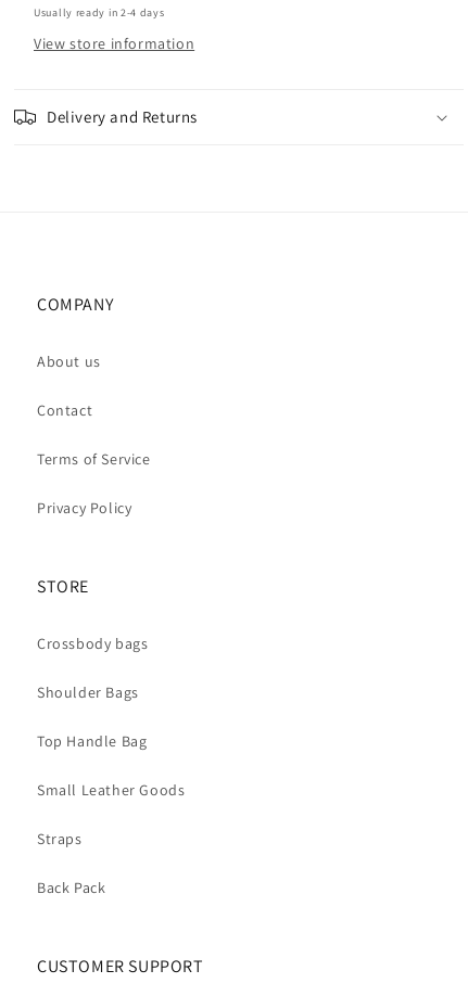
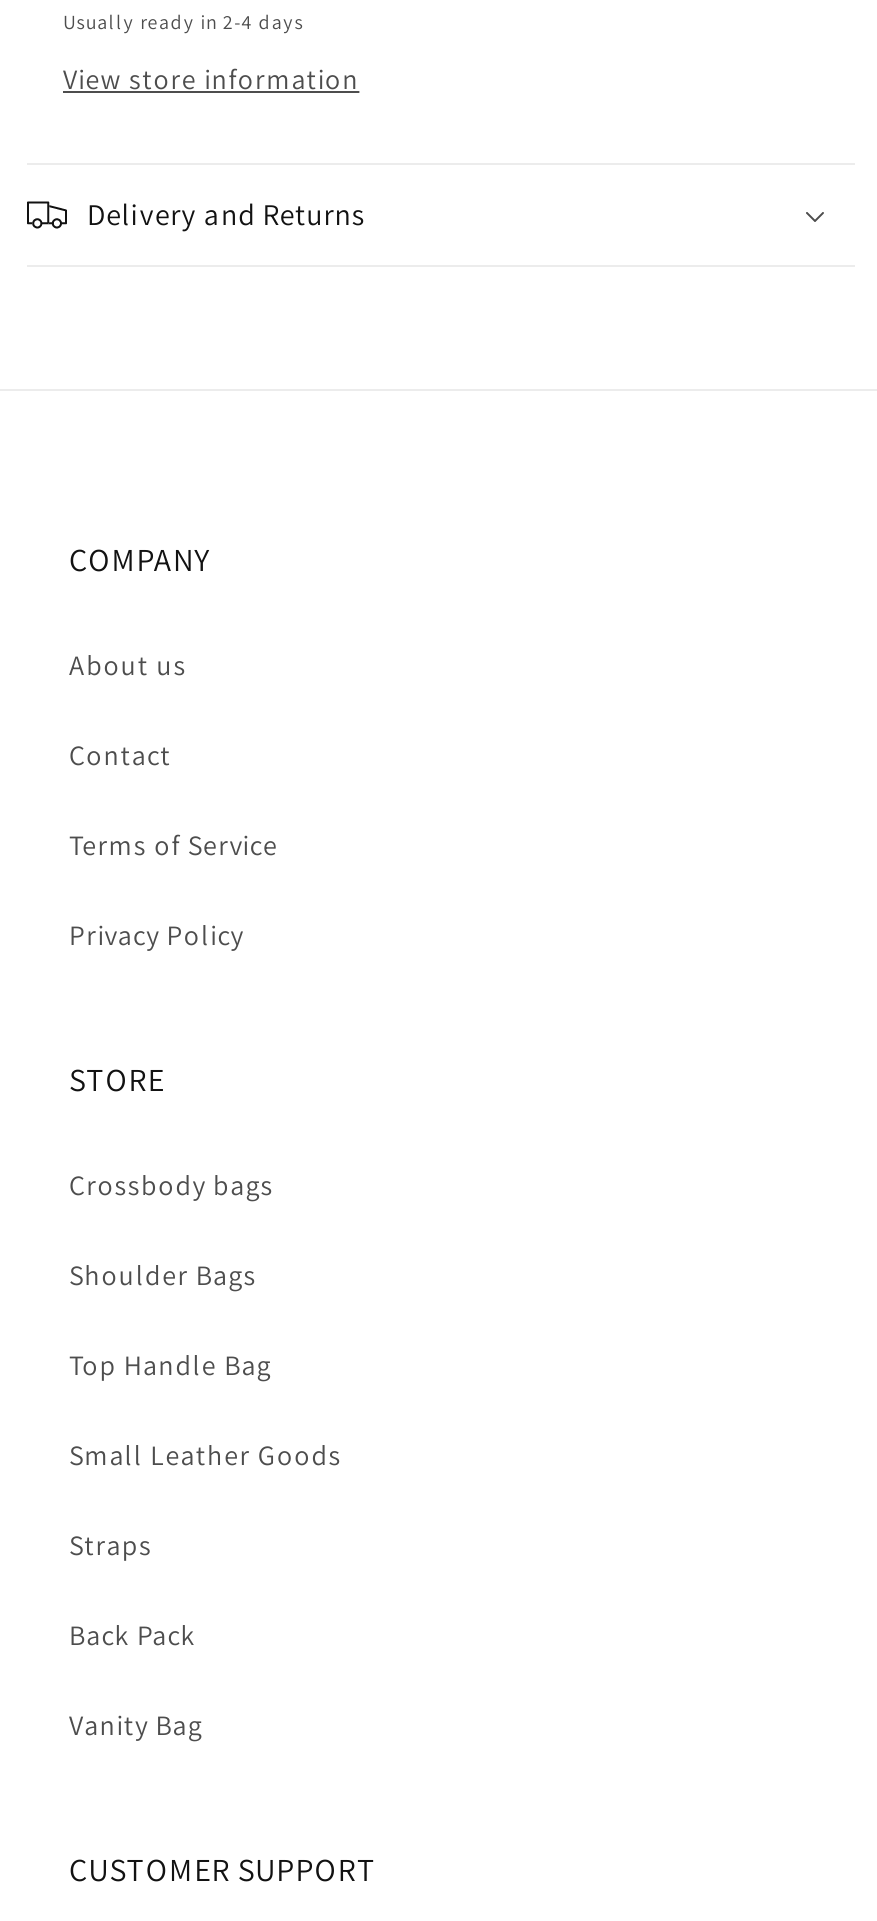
+ Vanity Bag
